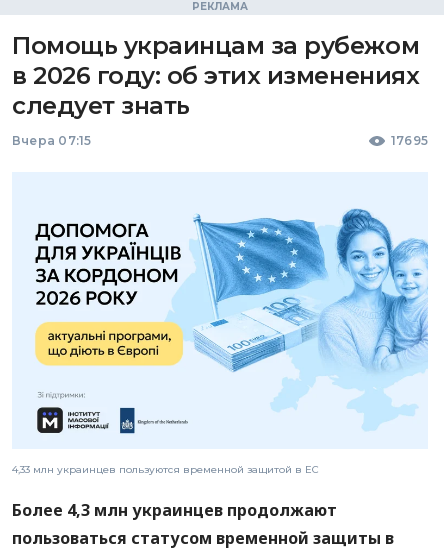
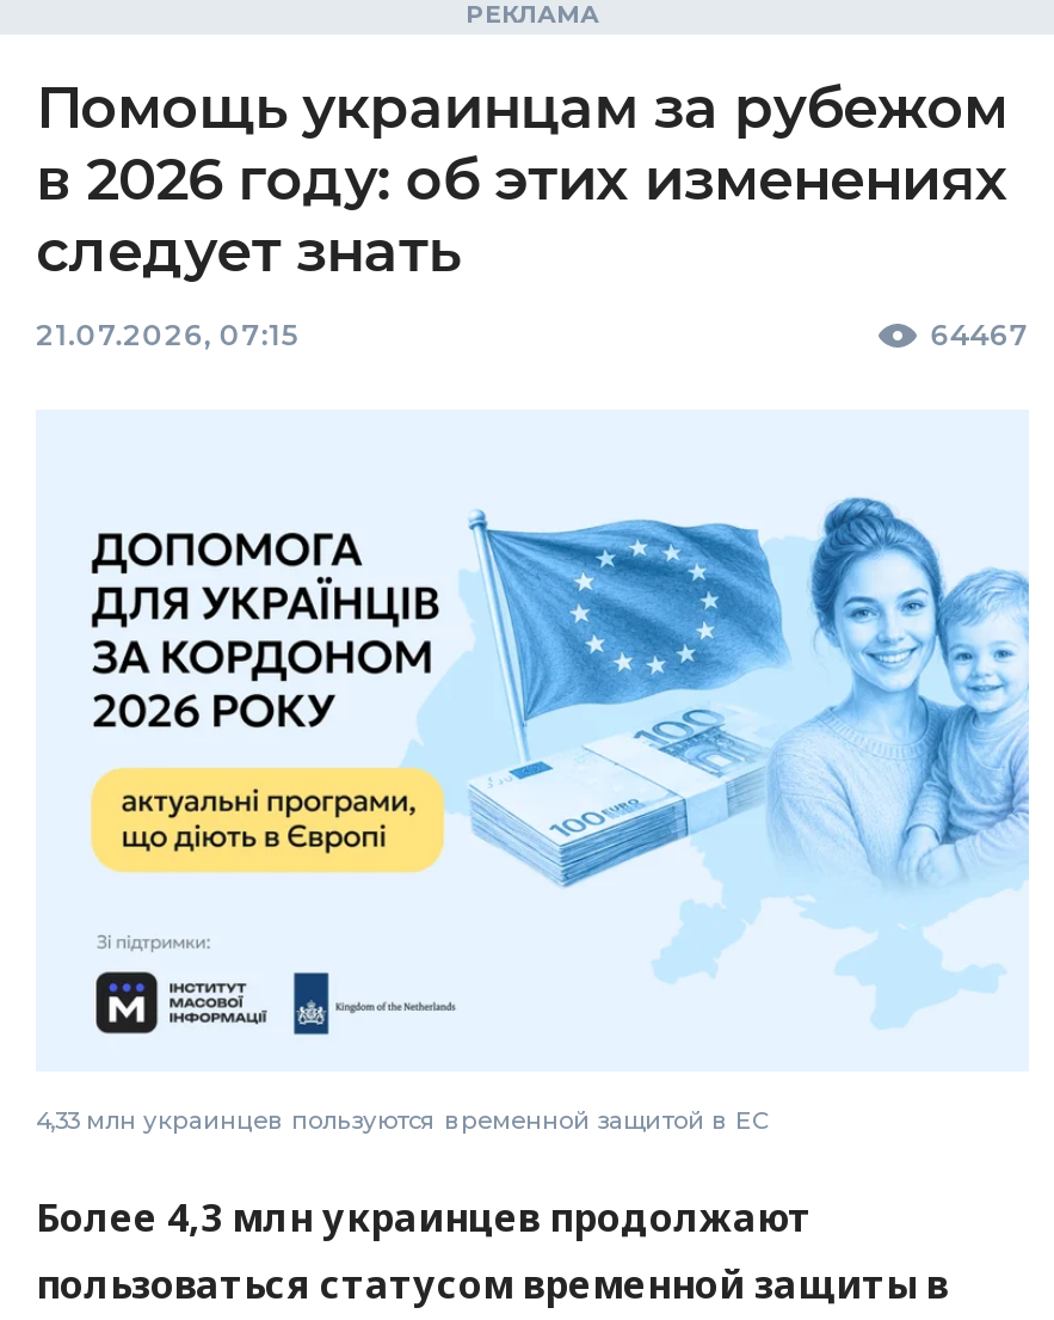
- Вчера 07:15
- 17695
+ 21.07.2026, 07:15
+ 64467
